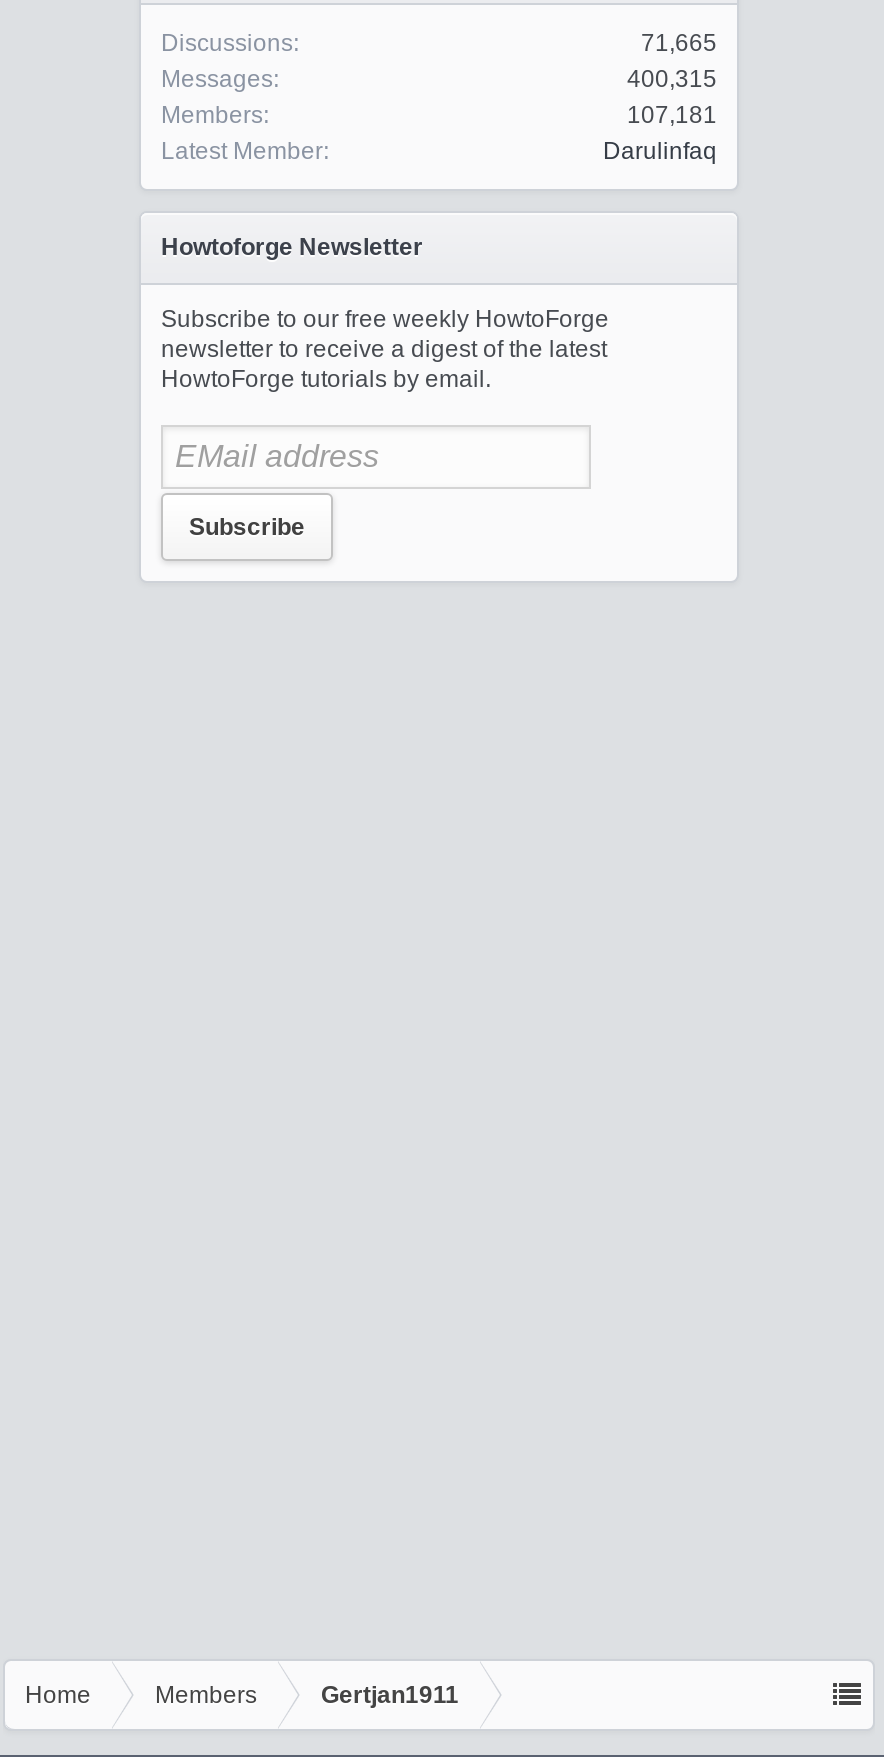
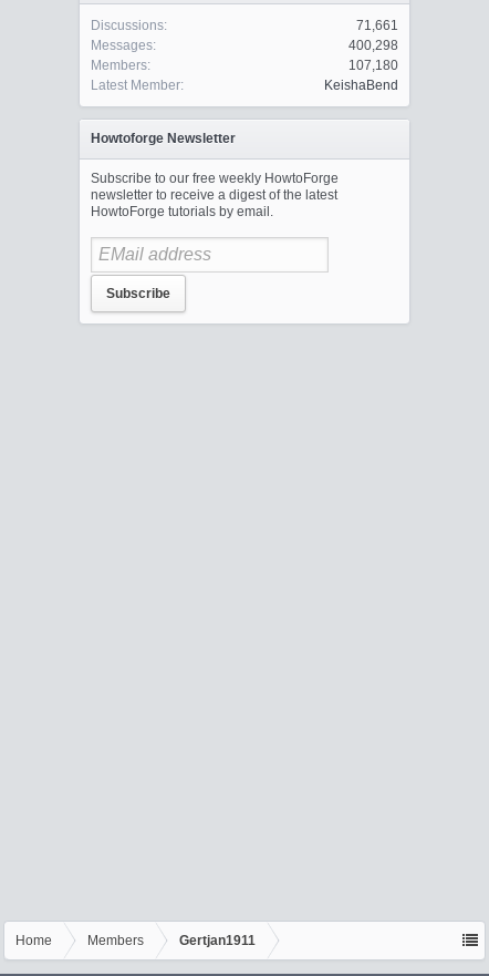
- 71,665
+ 71,661

- 400,315
+ 400,298

- 107,181
+ 107,180

- Darulinfaq
+ KeishaBend
